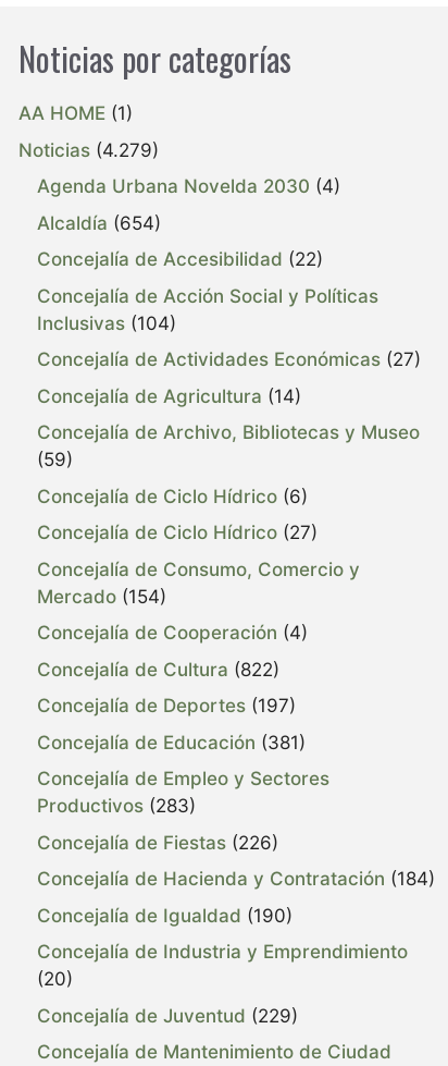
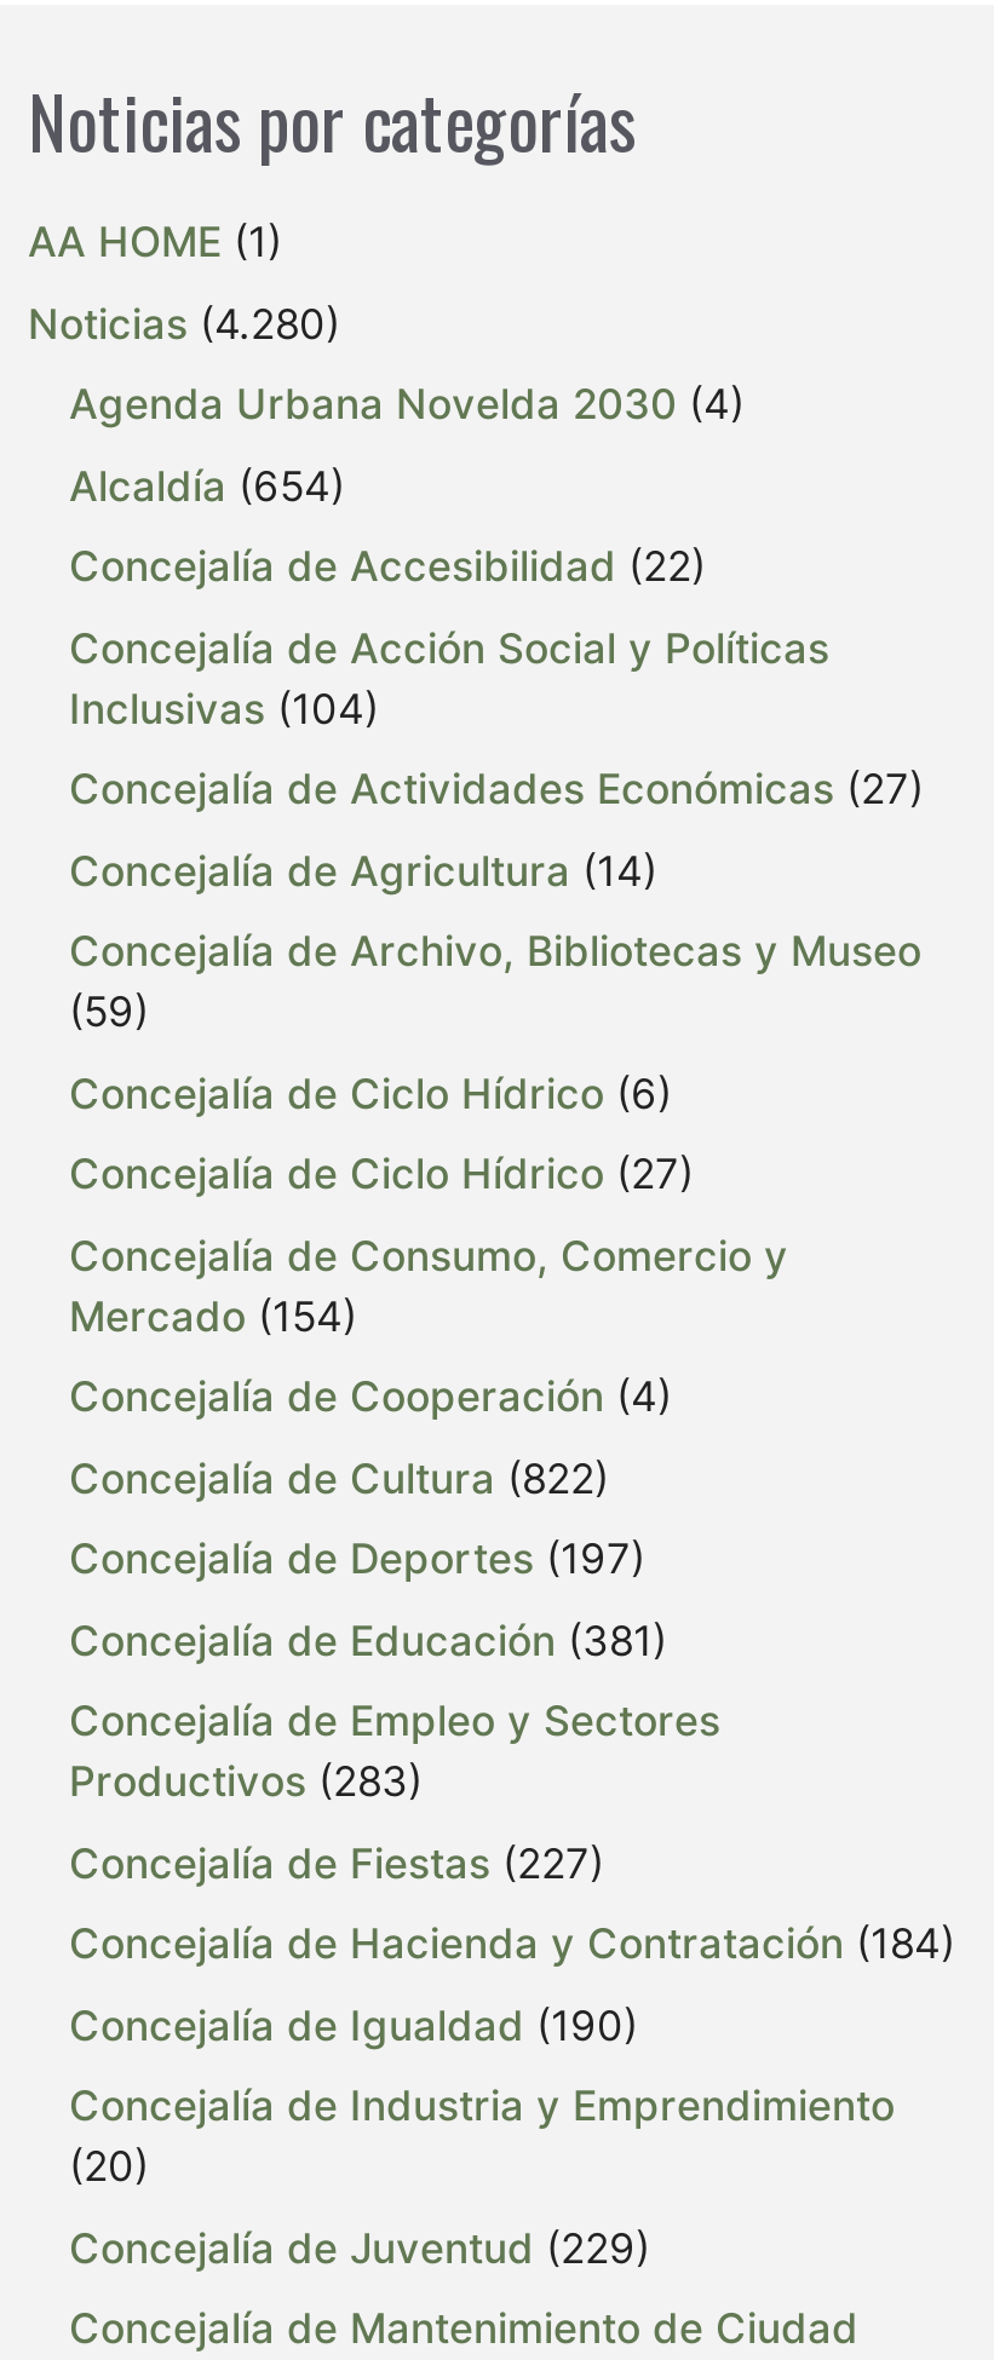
- Noticias (4.279)
+ Noticias (4.280)

- Concejalía de Fiestas (226)
+ Concejalía de Fiestas (227)
